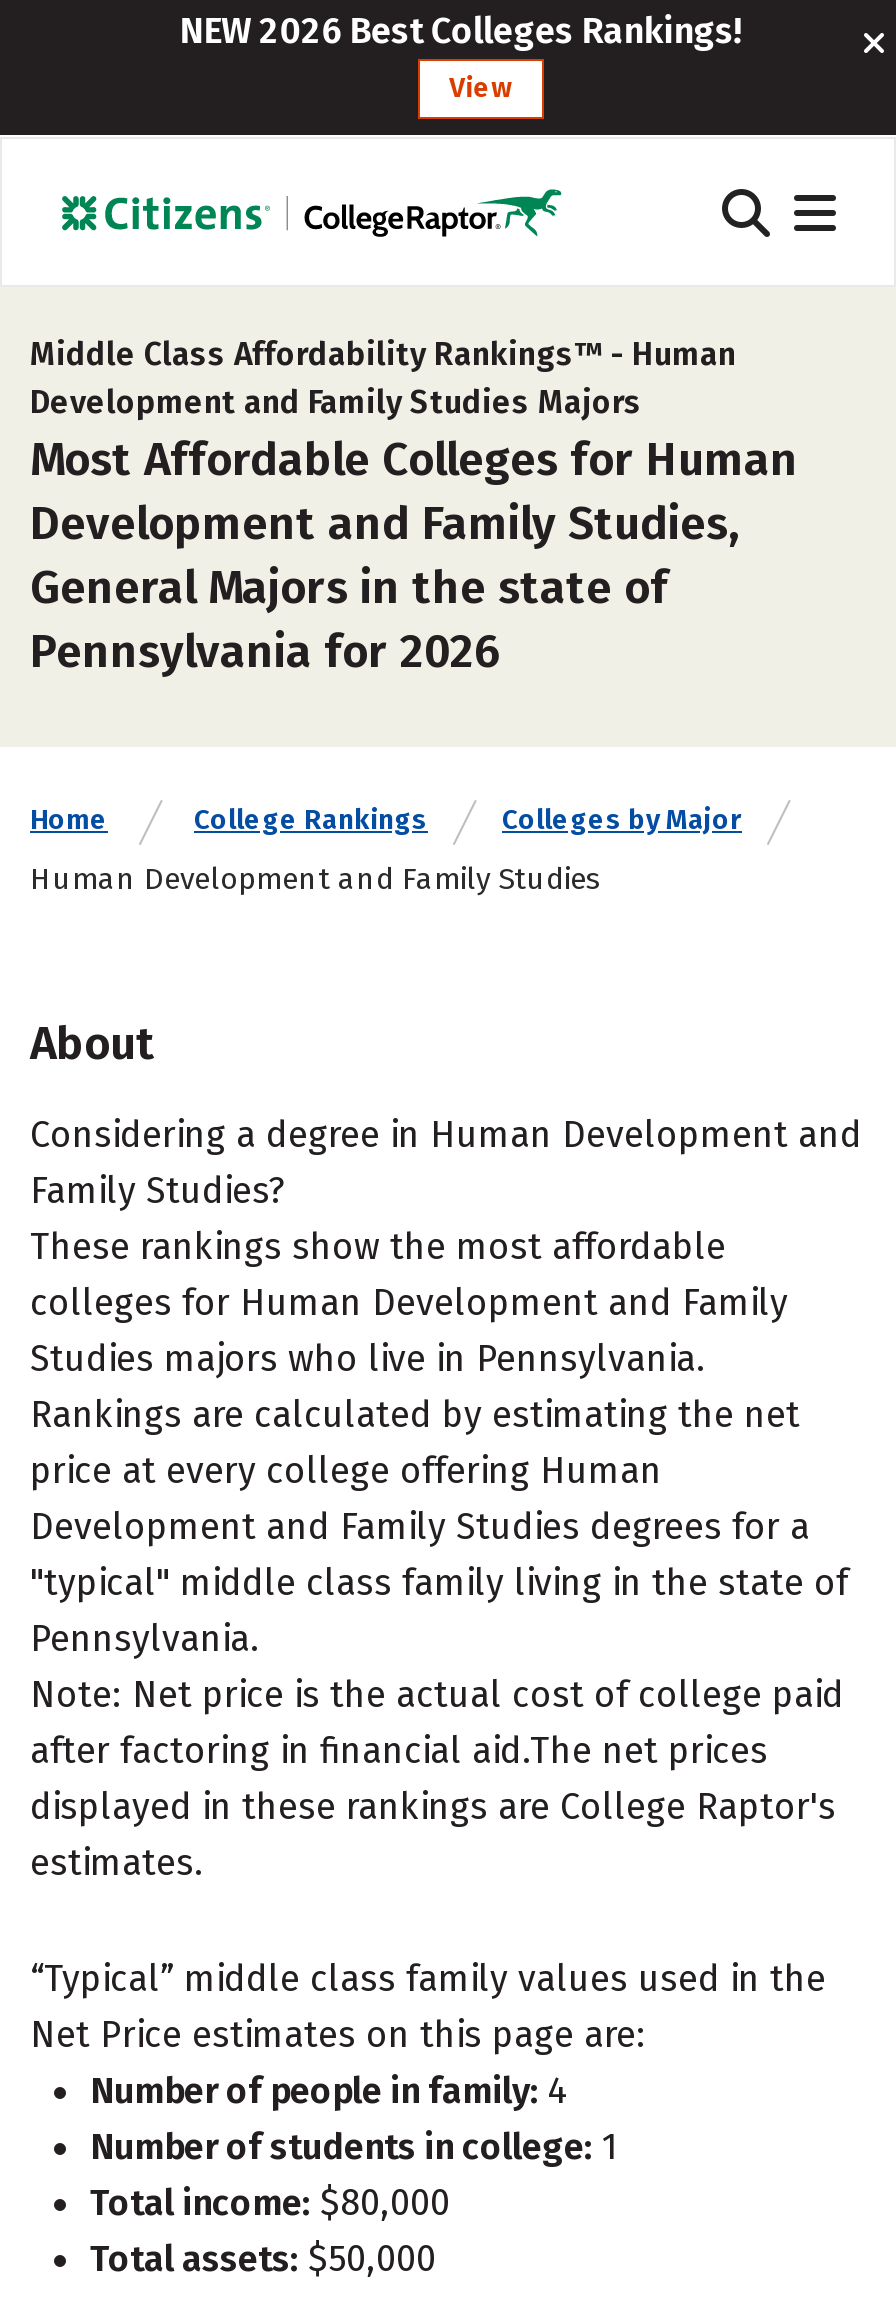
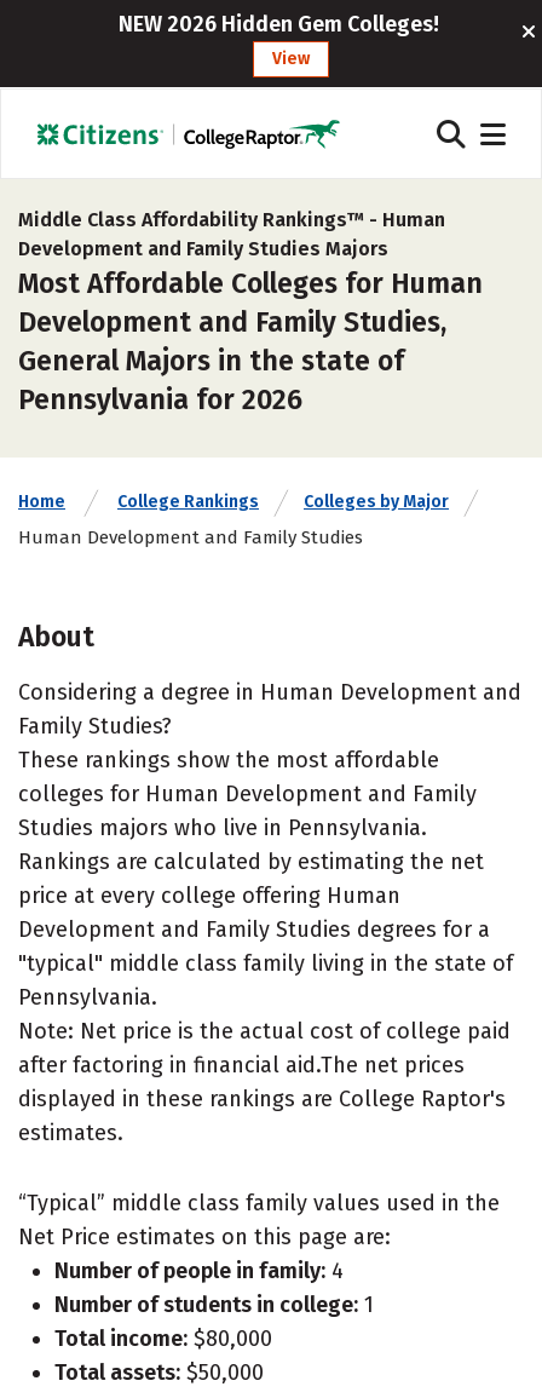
- NEW 2026 Best Colleges Rankings!
+ NEW 2026 Hidden Gem Colleges!
